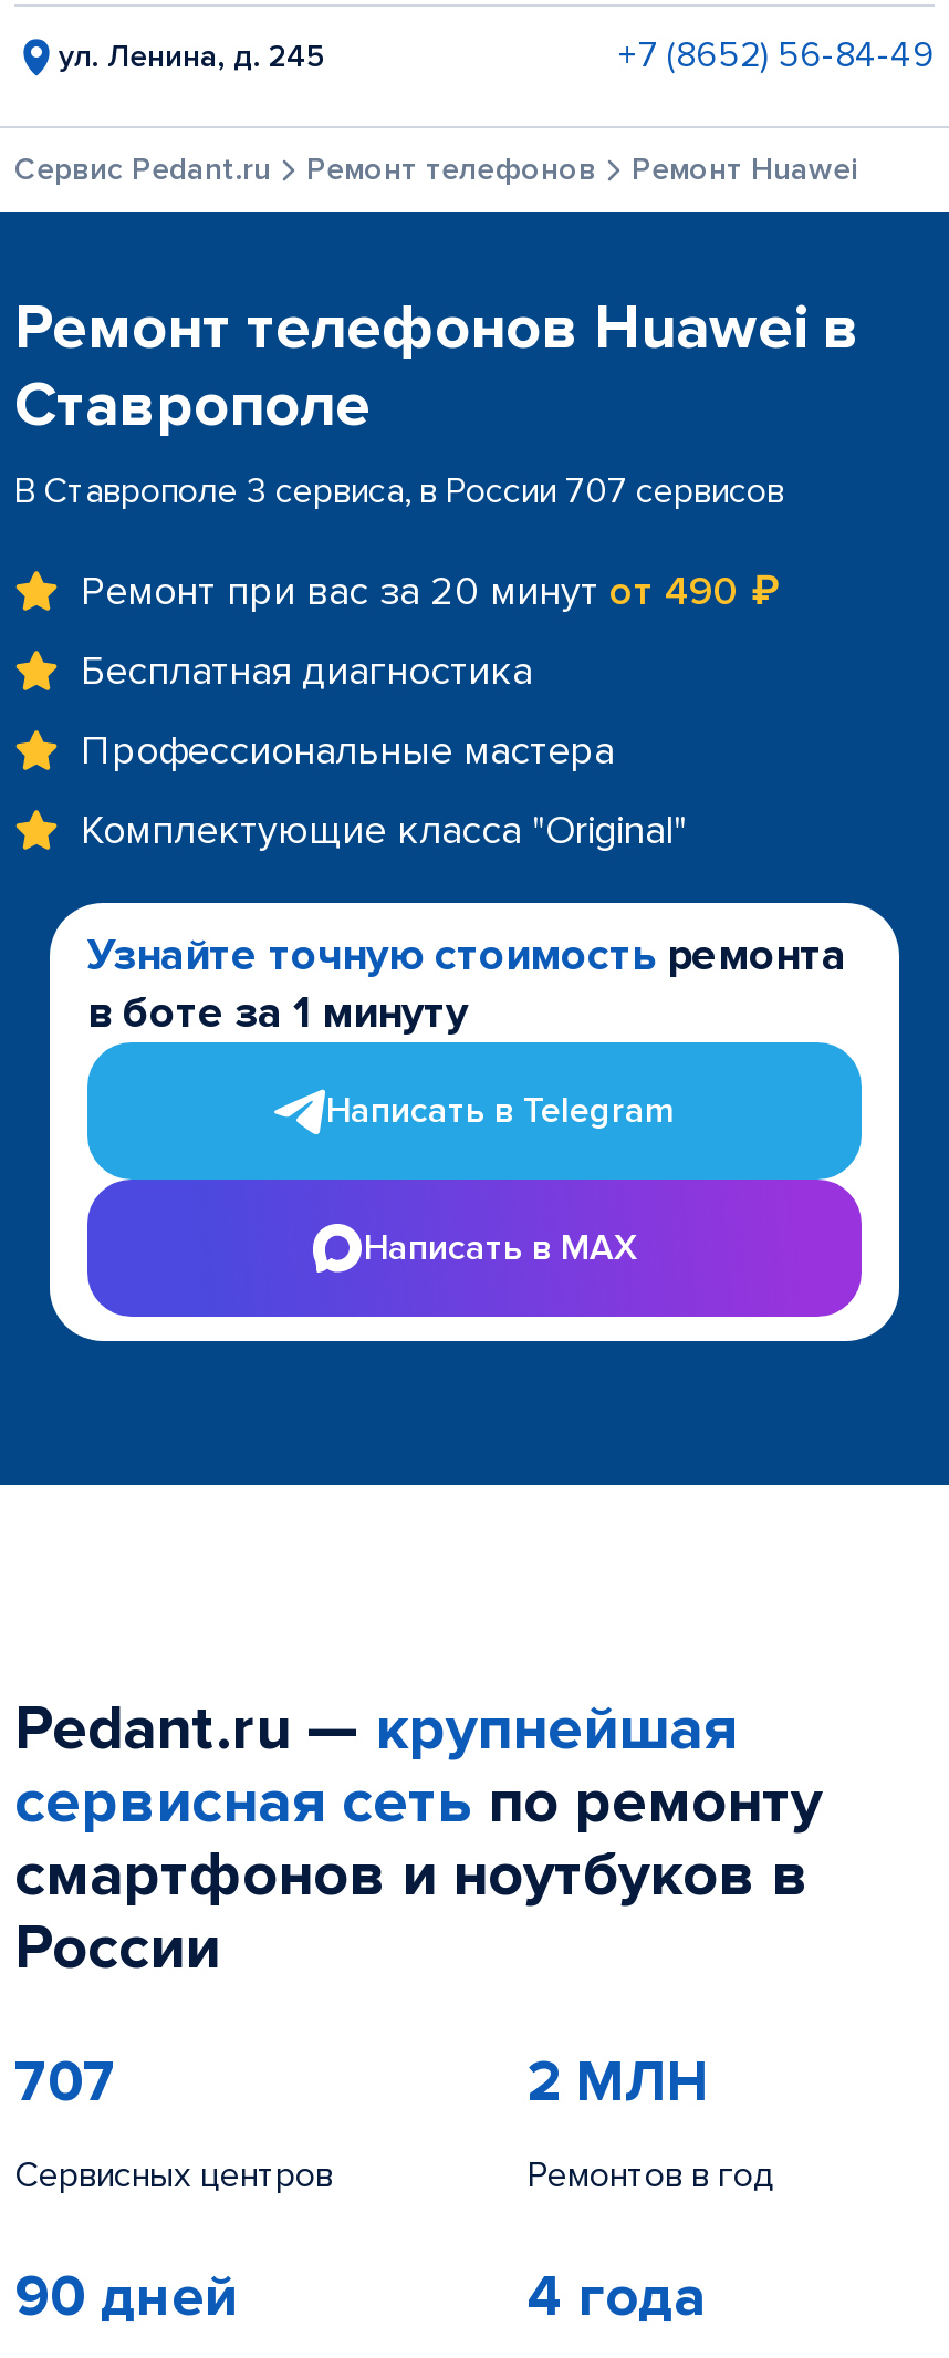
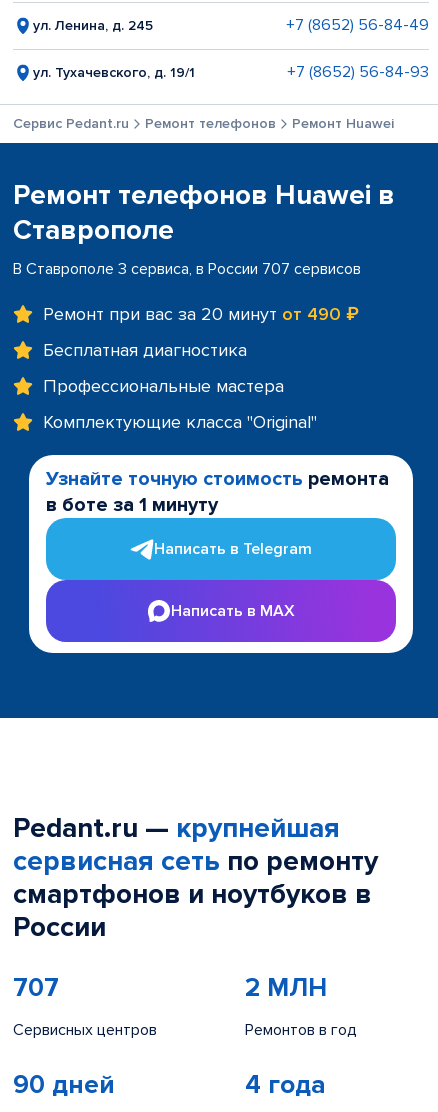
+ ул. Тухачевского, д. 19/1
+ +7 (8652) 56-84-93
